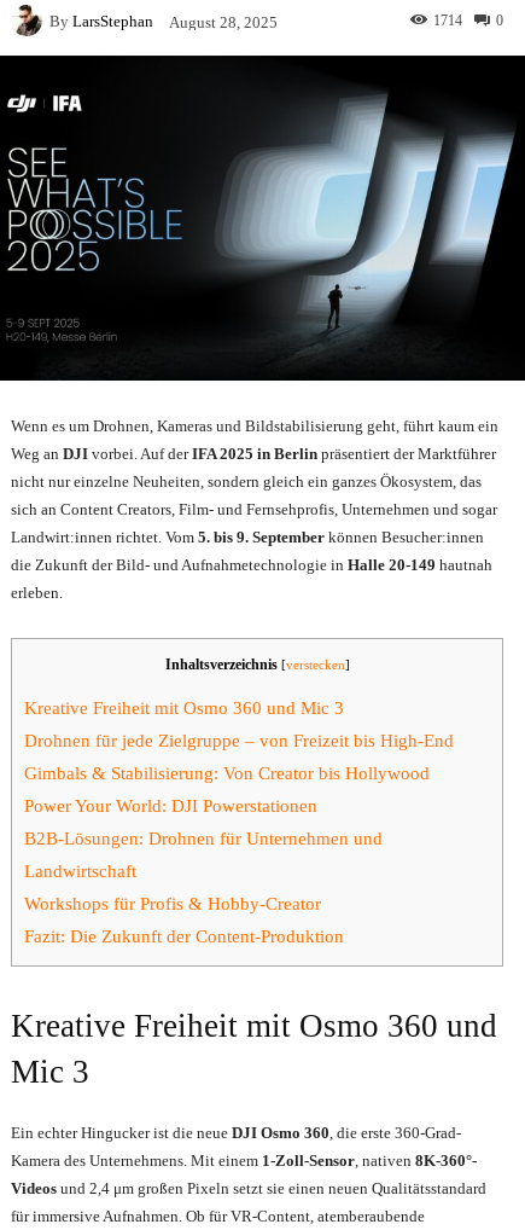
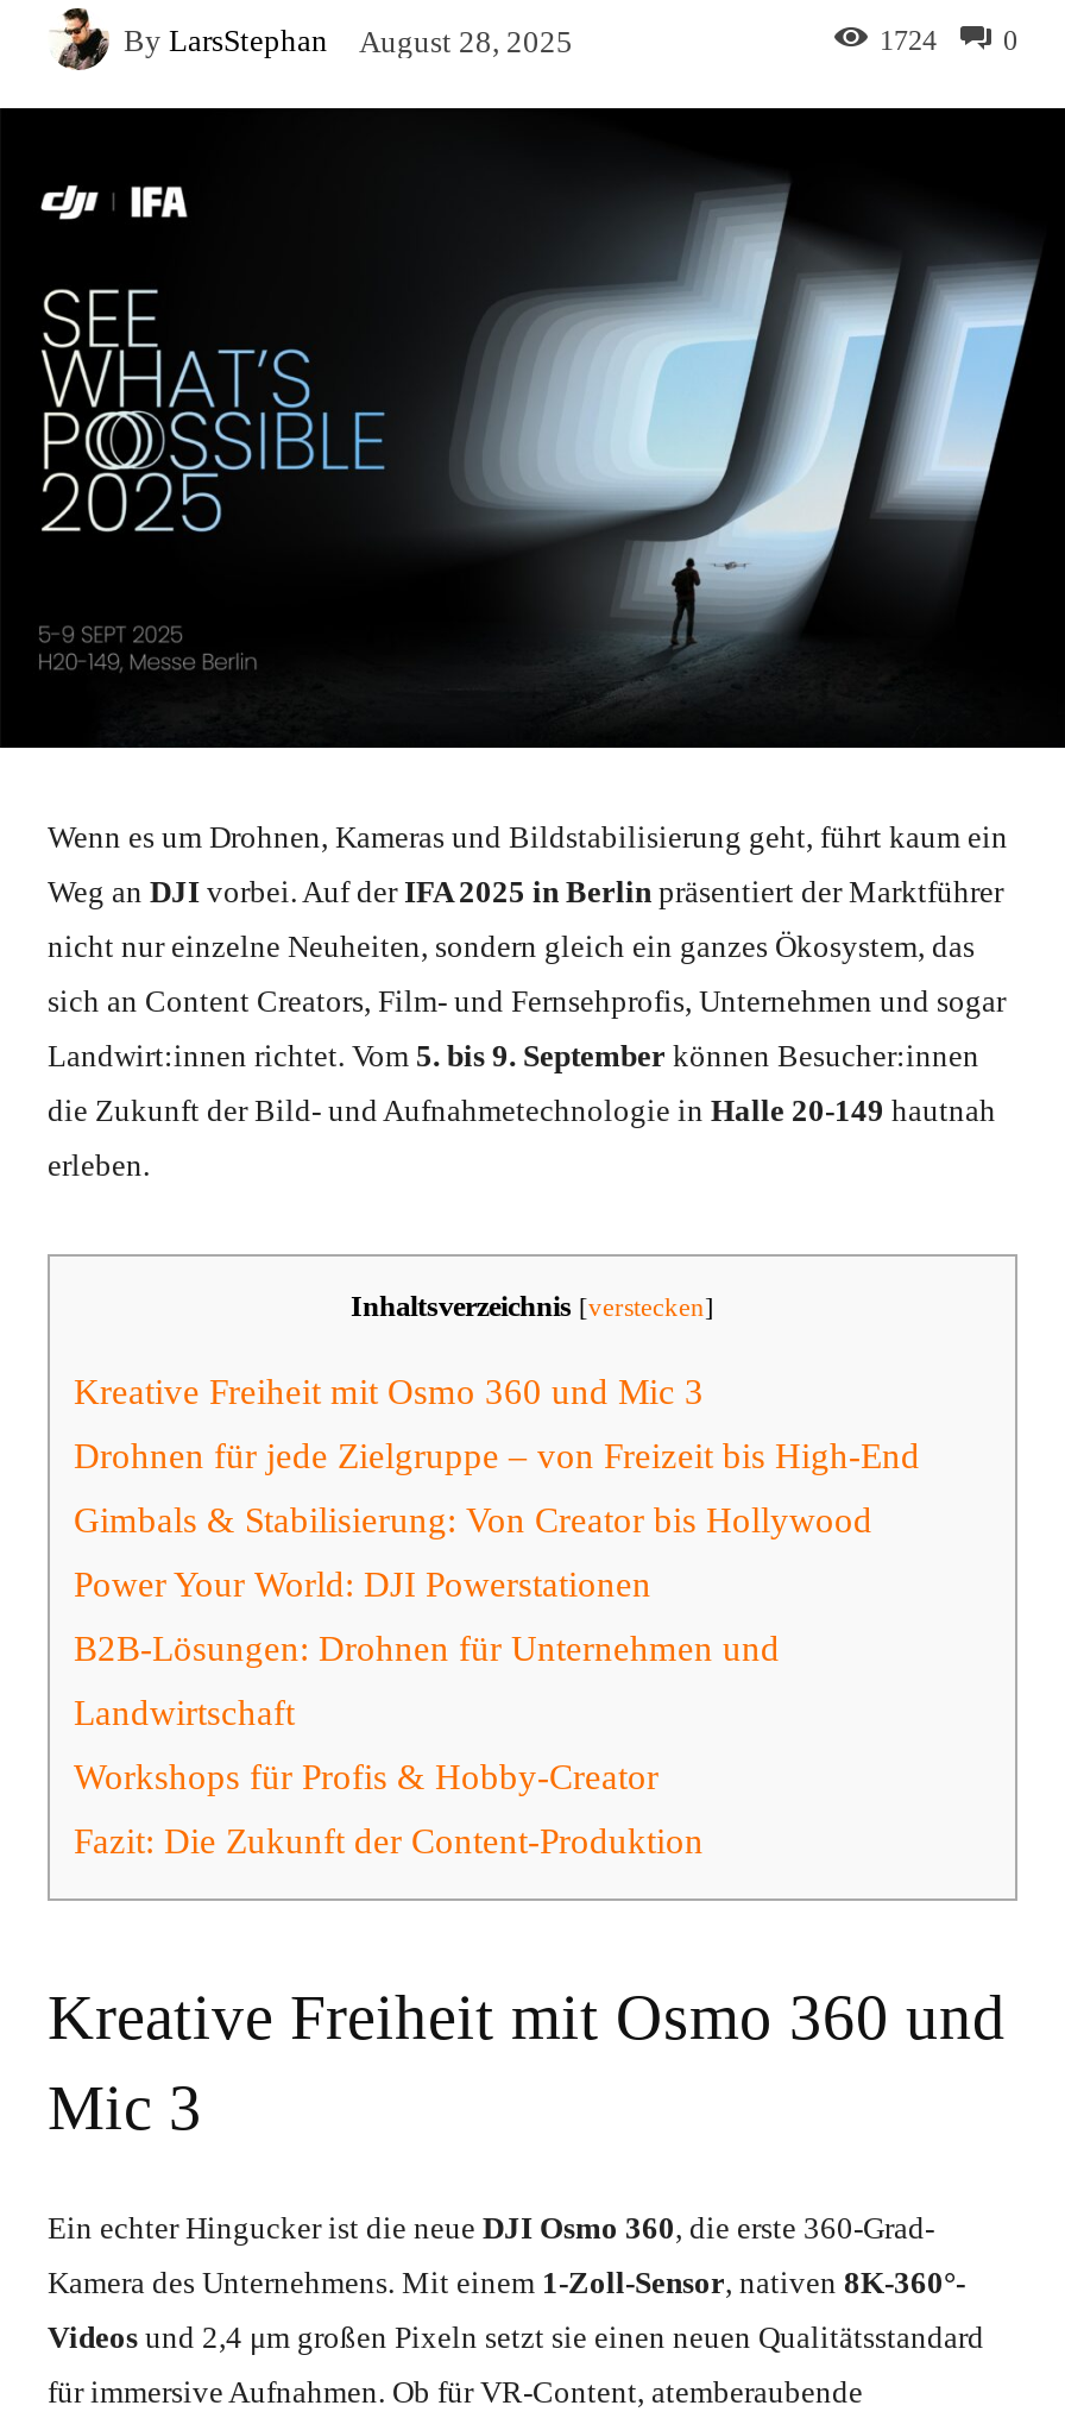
- 1714 0
+ 1724 0
